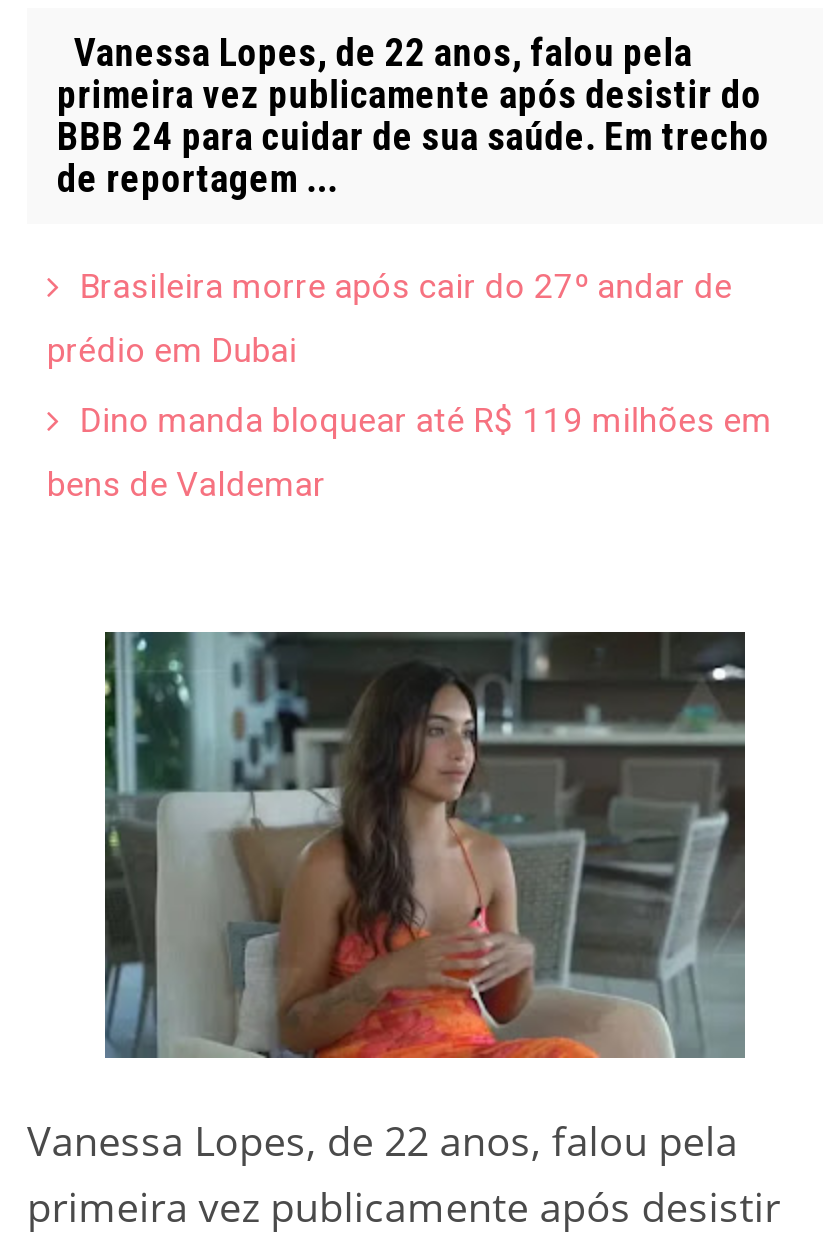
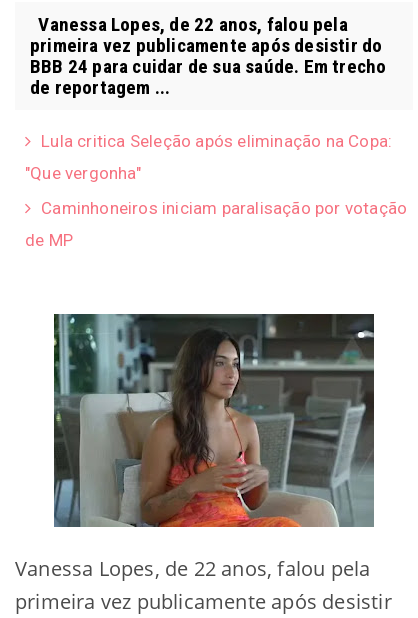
- Brasileira morre após cair do 27º andar de
+ Lula critica Seleção após eliminação na Copa:

- prédio em Dubai
+ "Que vergonha"

- Dino manda bloquear até R$ 119 milhões em
+ Caminhoneiros iniciam paralisação por votação

- bens de Valdemar
+ de MP
